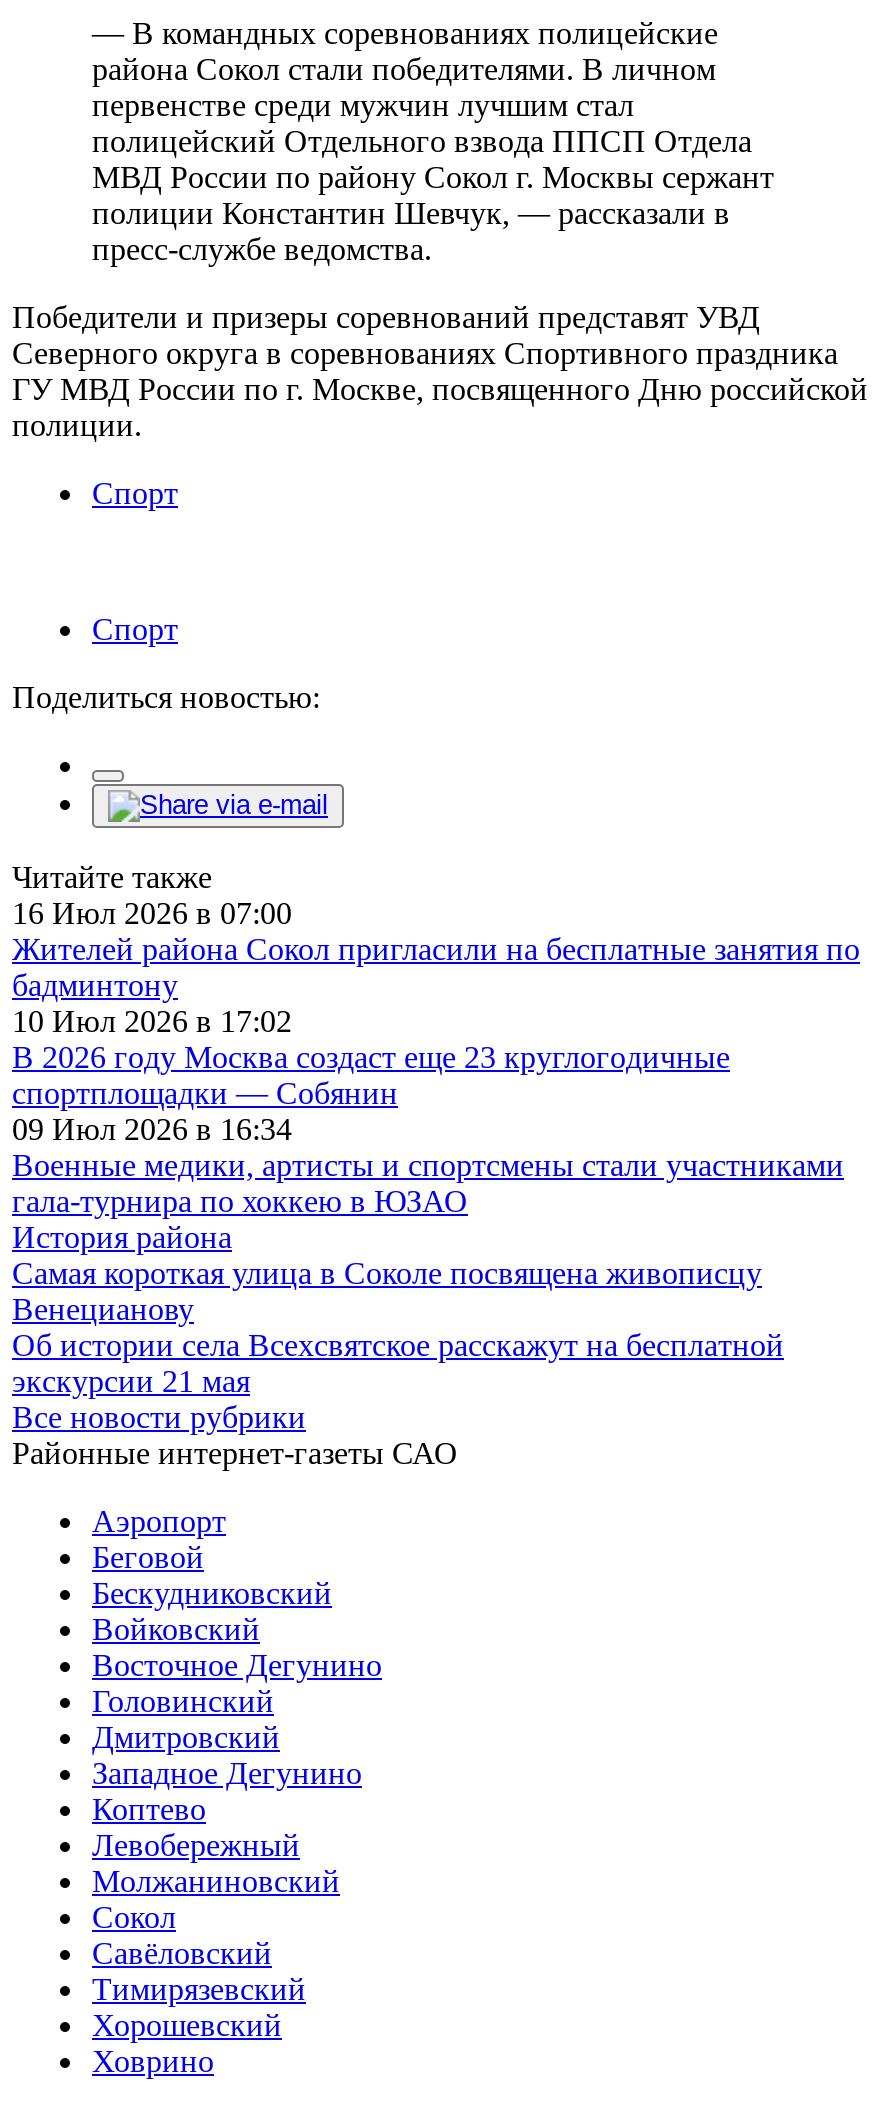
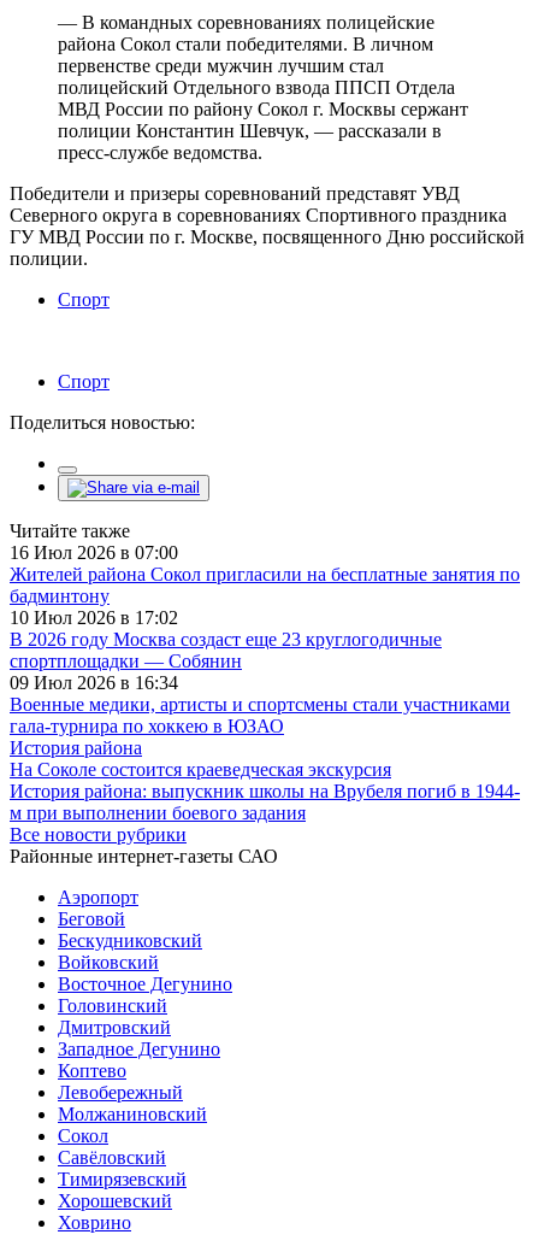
- Самая короткая улица в Соколе посвящена живописцу
- Венецианову
- Об истории села Всехсвятское расскажут на бесплатной
- экскурсии 21 мая
+ На Соколе состоится краеведческая экскурсия
+ История района: выпускник школы на Врубеля погиб в 1944-
+ м при выполнении боевого задания
